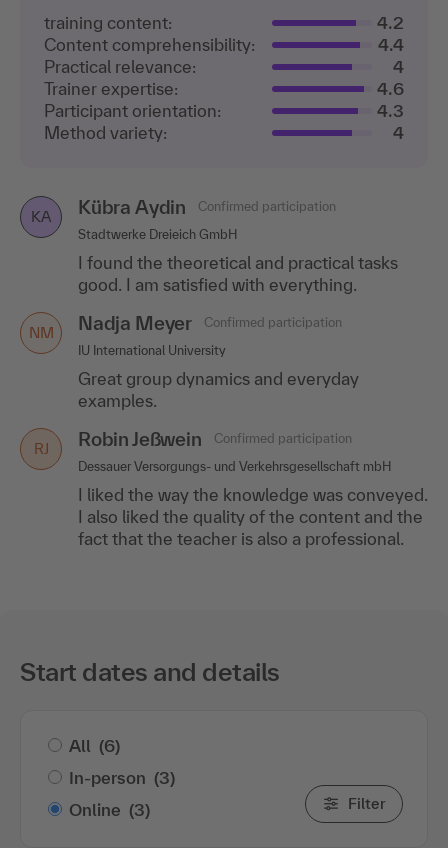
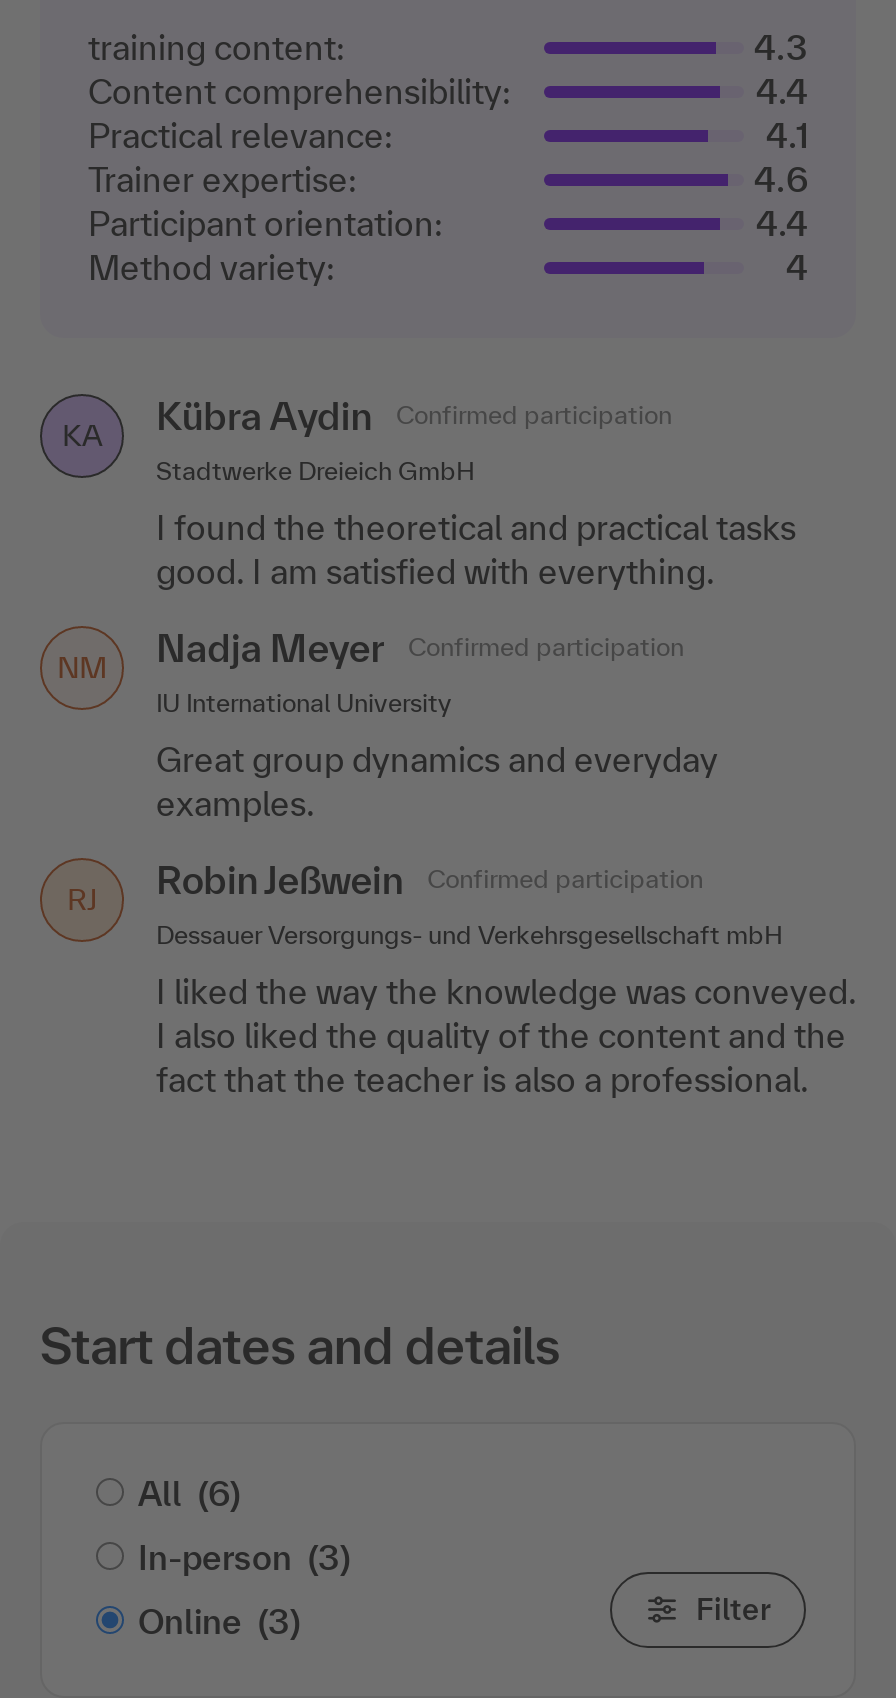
- 4.2
+ 4.3

- 4
+ 4.1

- 4.3
+ 4.4
